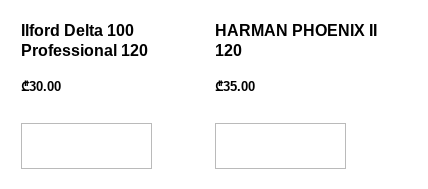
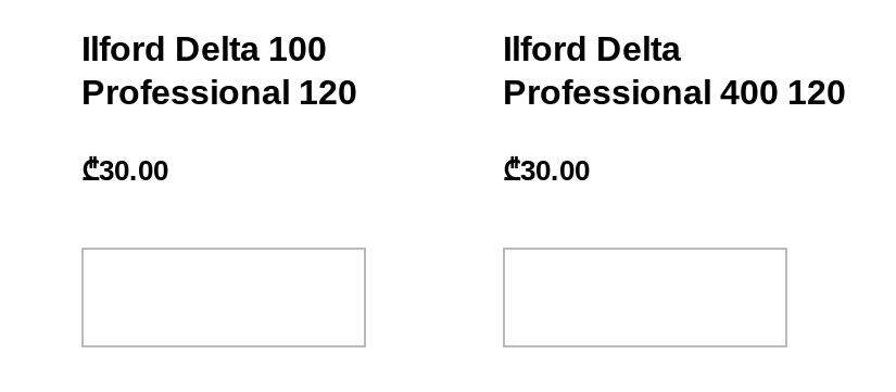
- HARMAN PHOENIX II
- 120
+ Ilford Delta
+ Professional 400 120

- ₾35.00
+ ₾30.00
